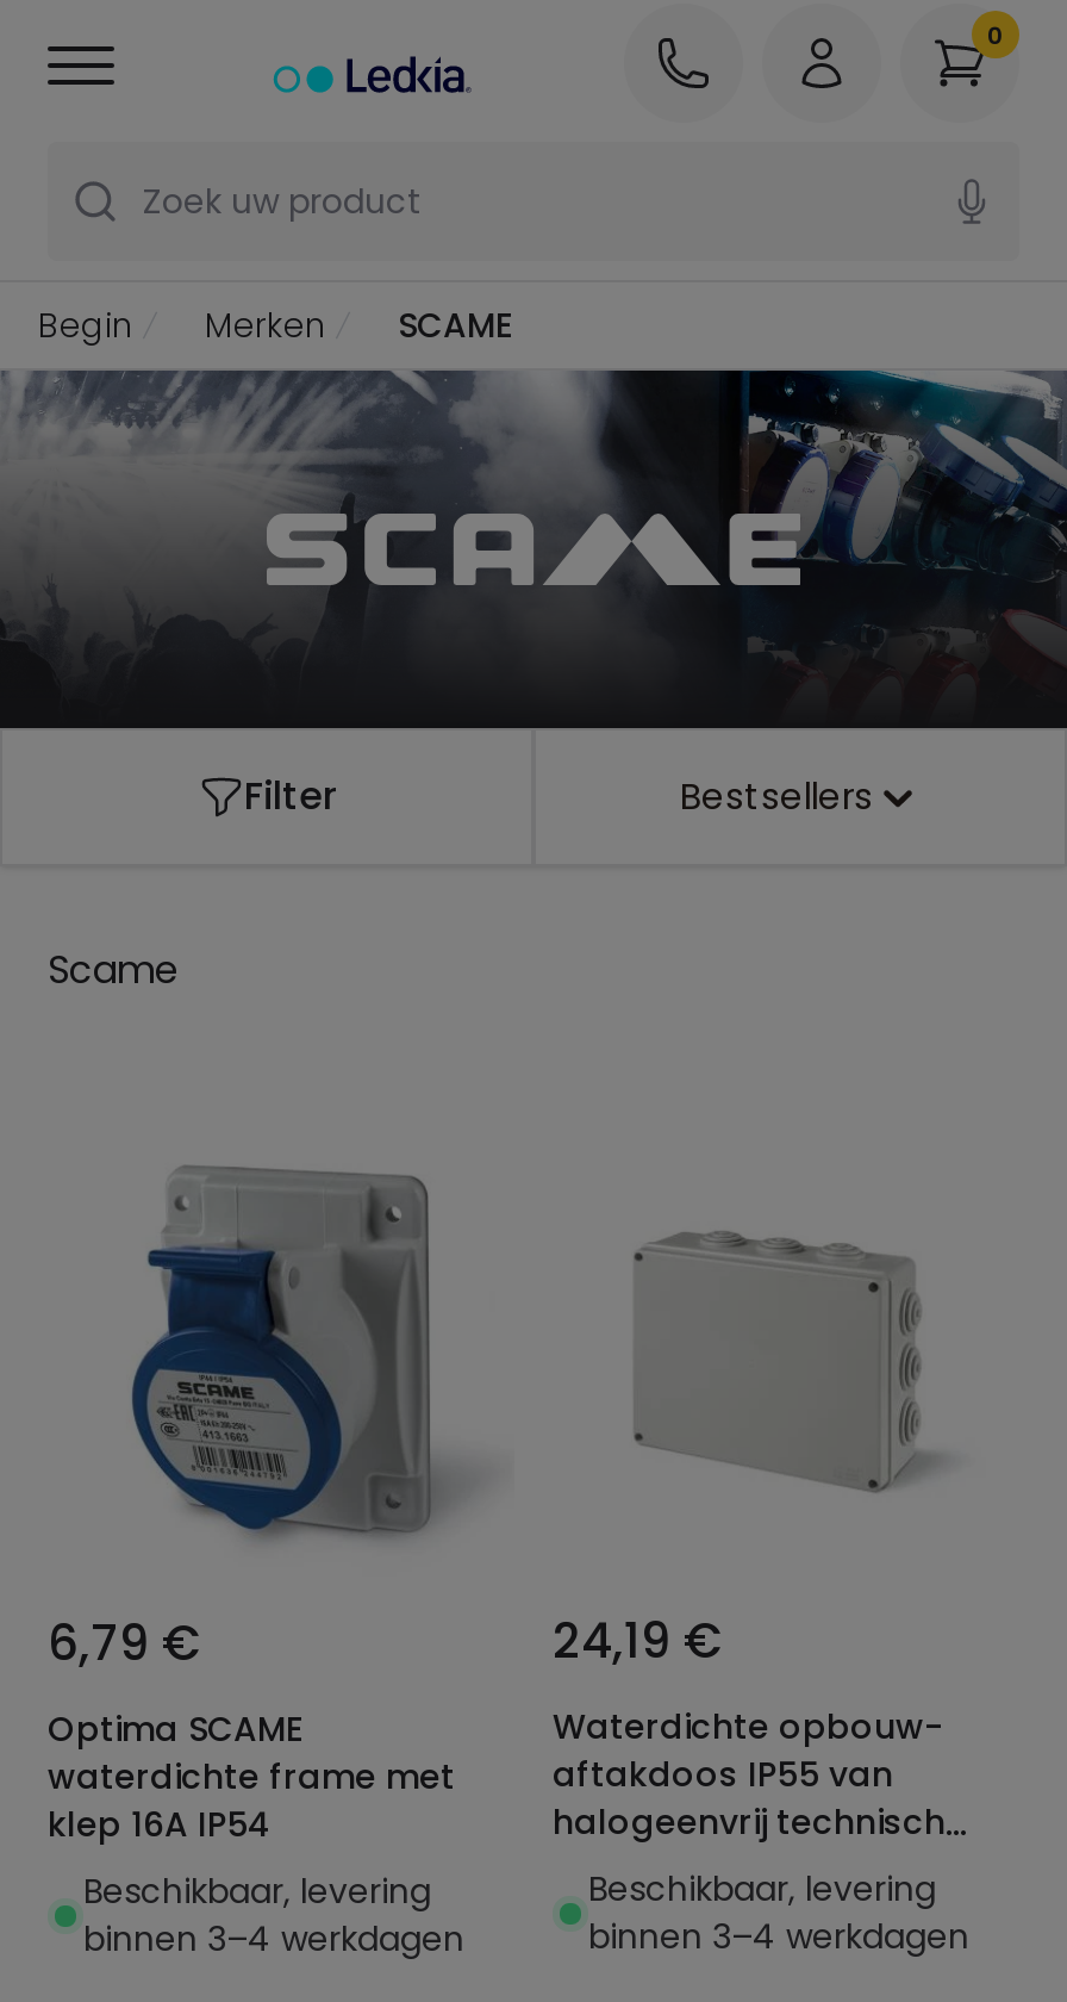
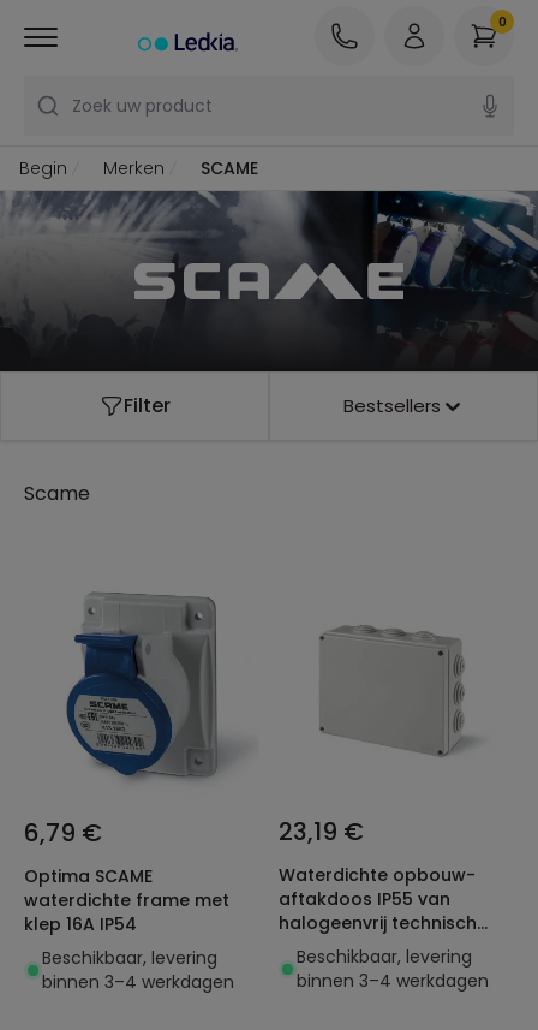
- 24,19 €
+ 23,19 €
